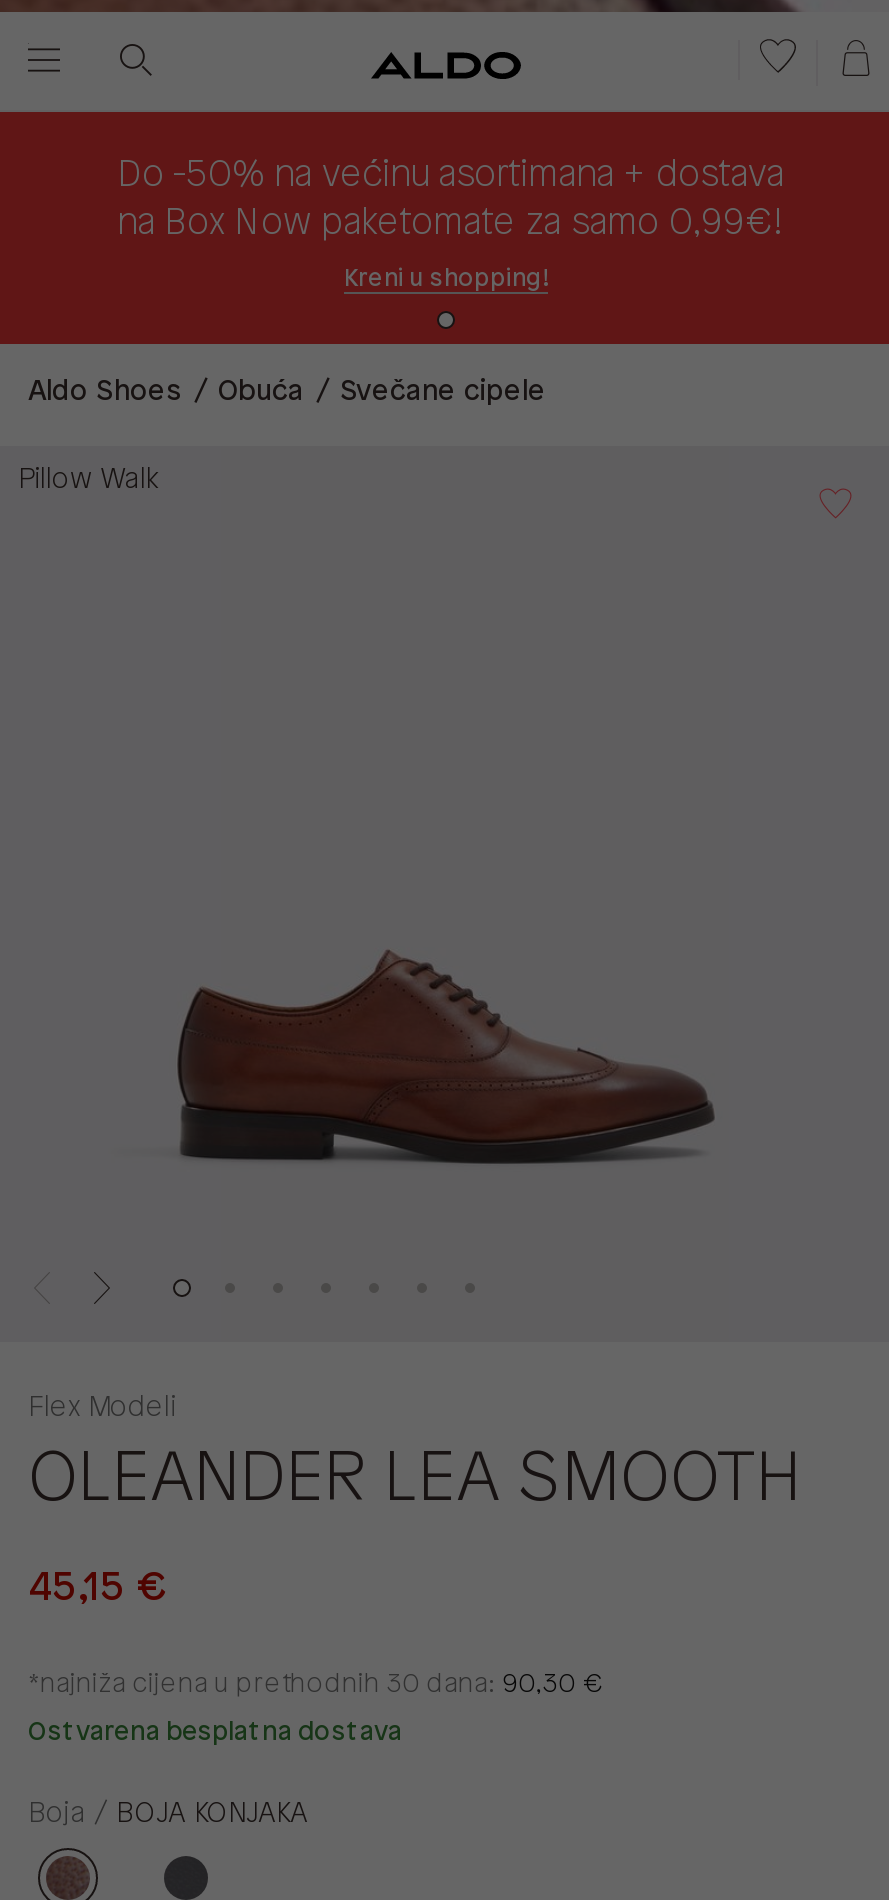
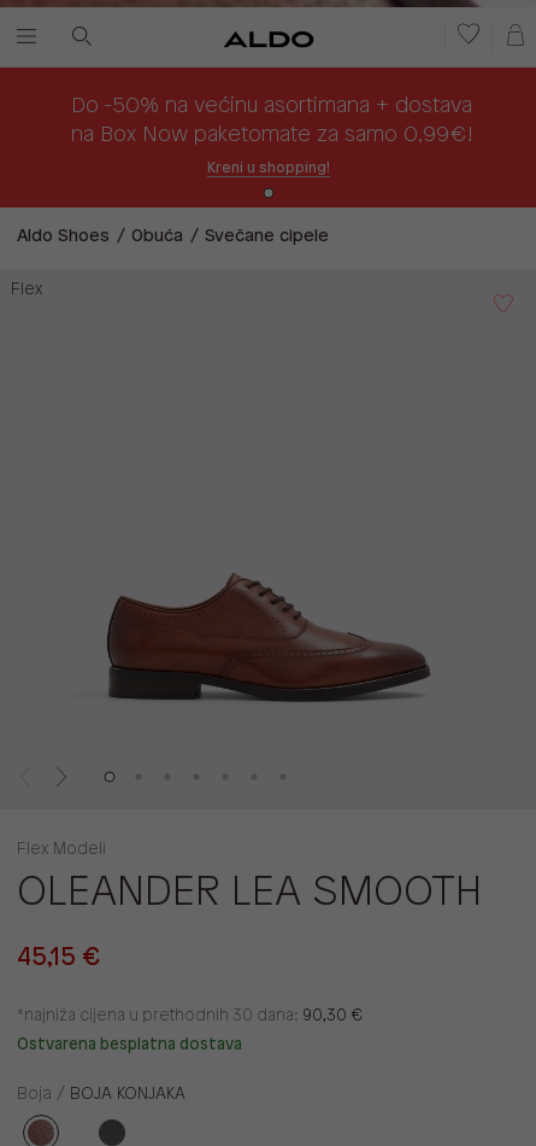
- Pillow Walk
+ Flex
